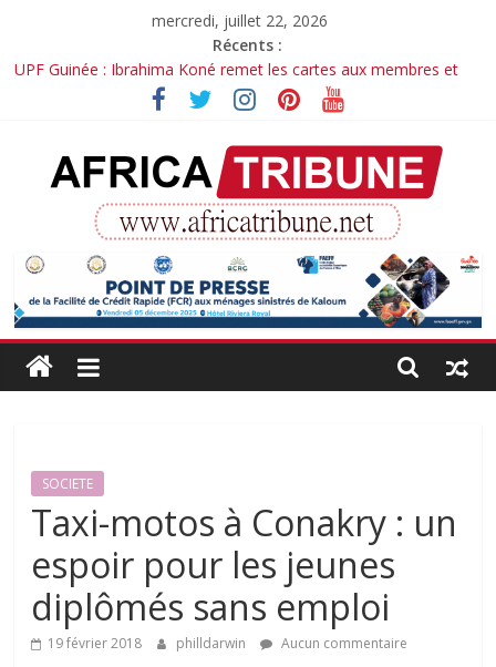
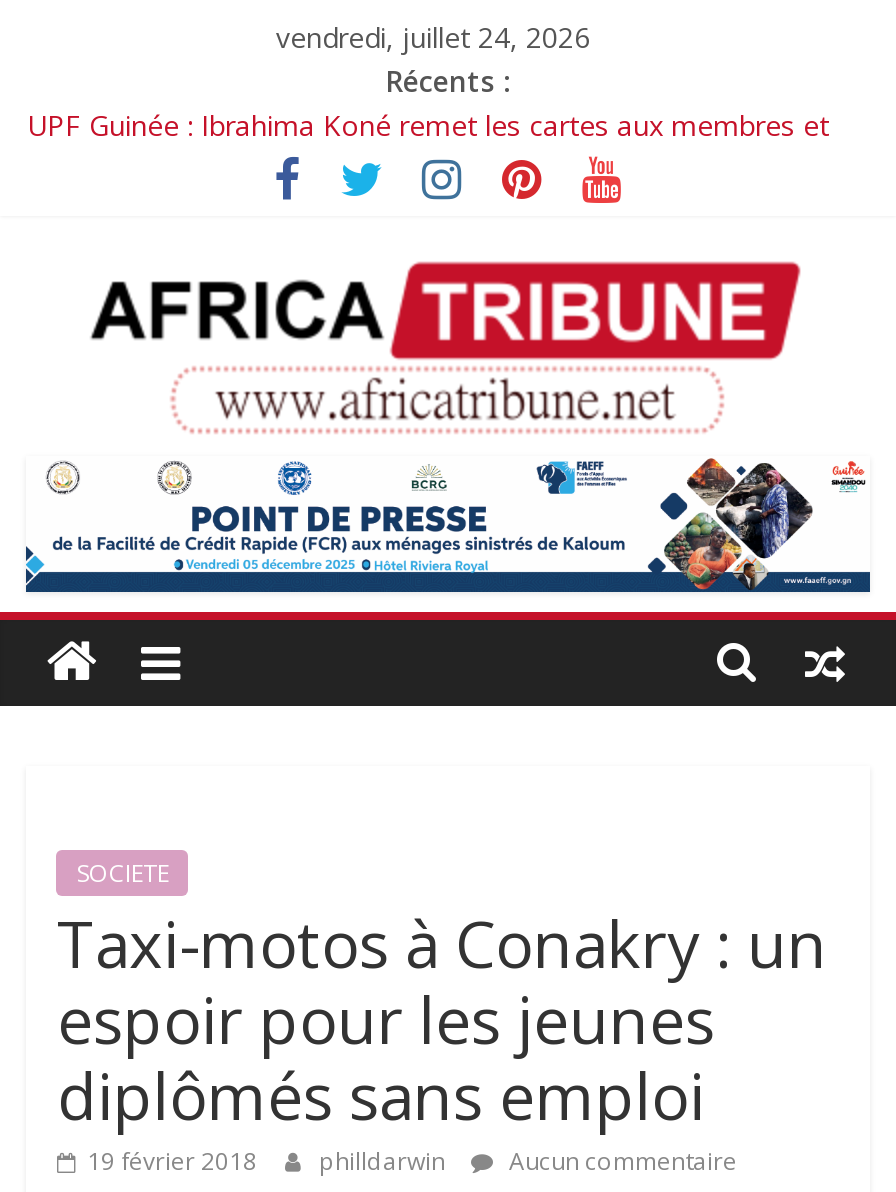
- mercredi, juillet 22, 2026
+ vendredi, juillet 24, 2026
